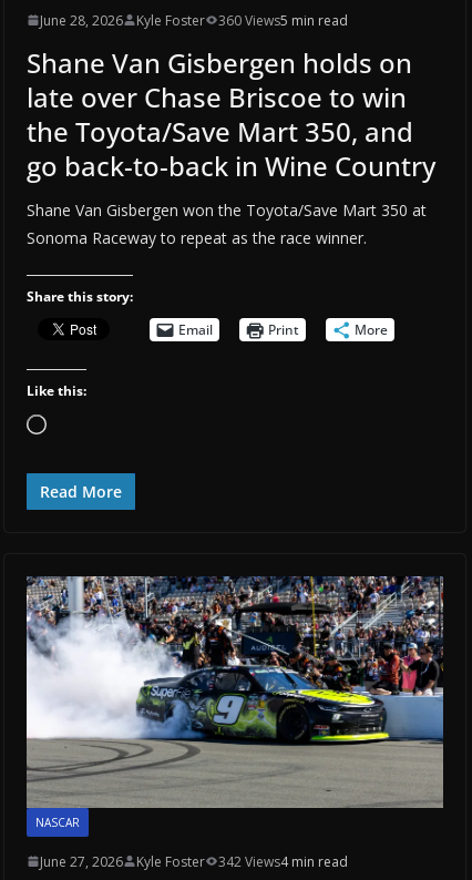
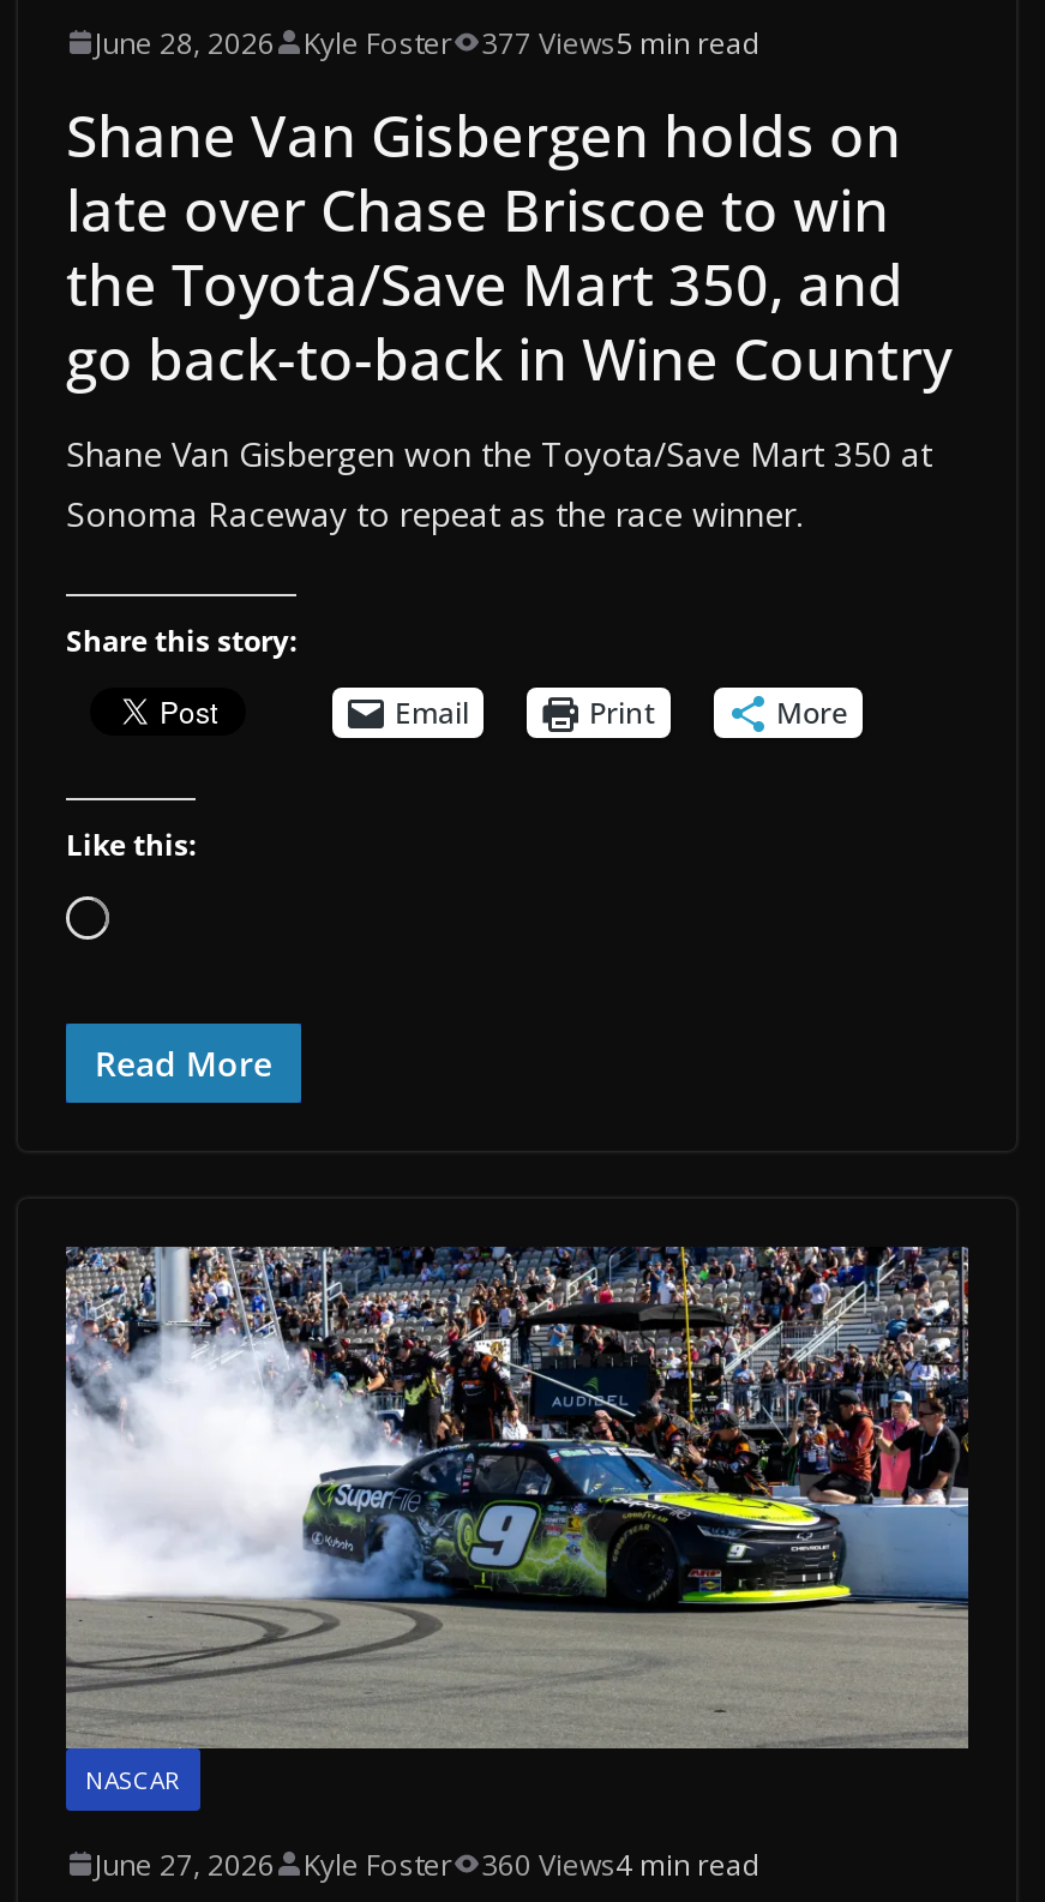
- 360 Views5 min read
+ 377 Views5 min read

- 342 Views4 min read
+ 360 Views4 min read
